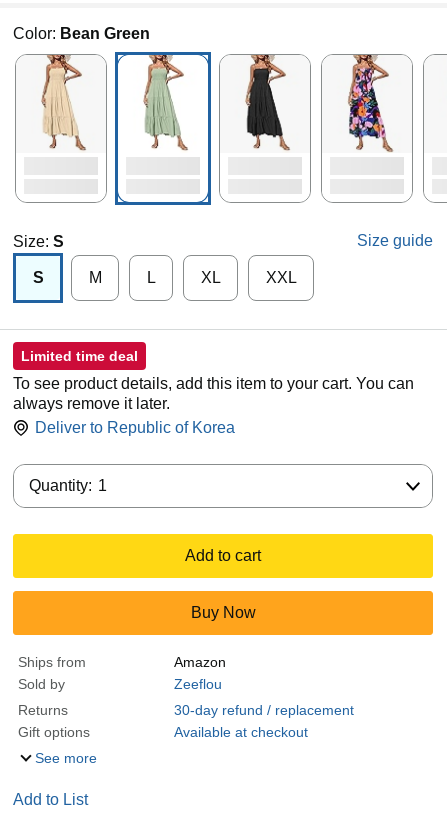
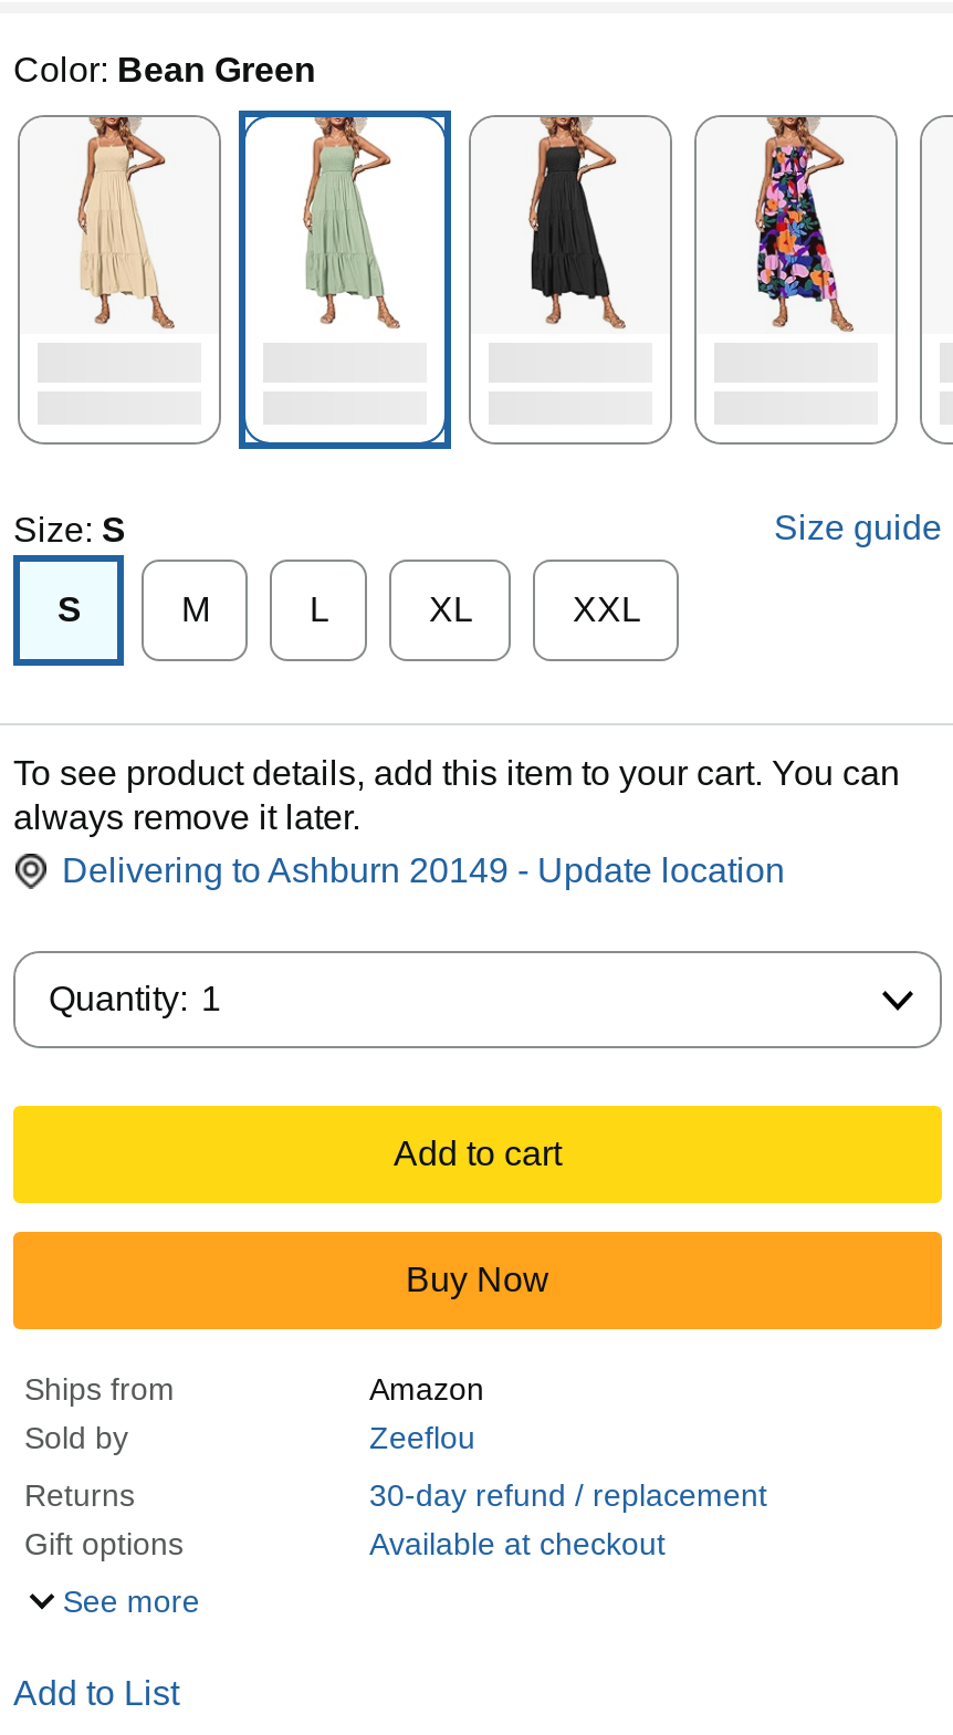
- Limited time deal

- Deliver to Republic of Korea
+ Delivering to Ashburn 20149 - Update location
